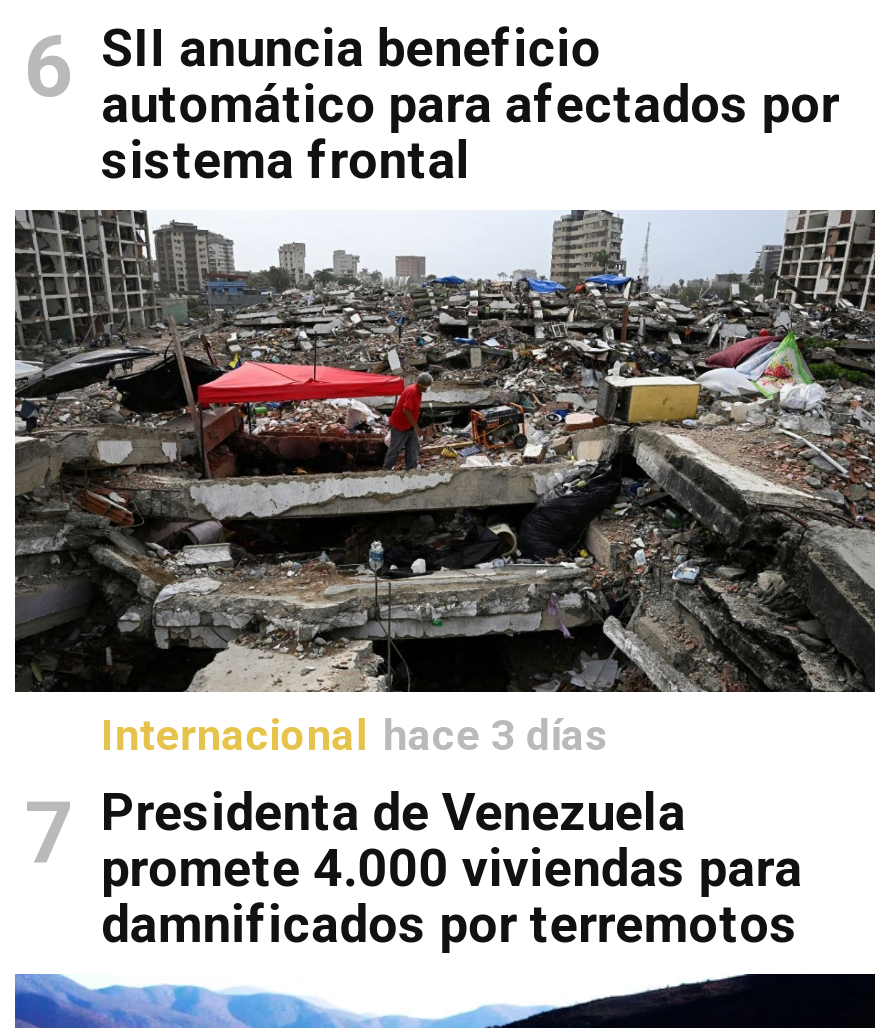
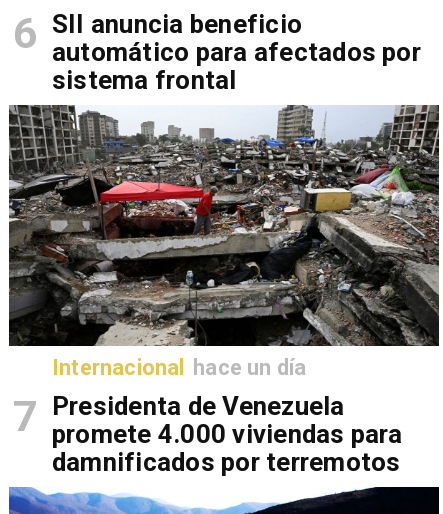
- Internacional hace 3 días
+ Internacional hace un día
